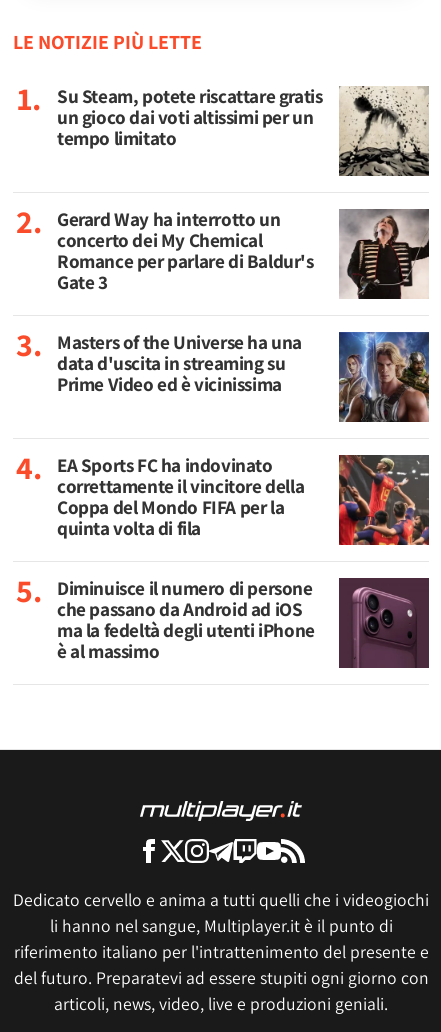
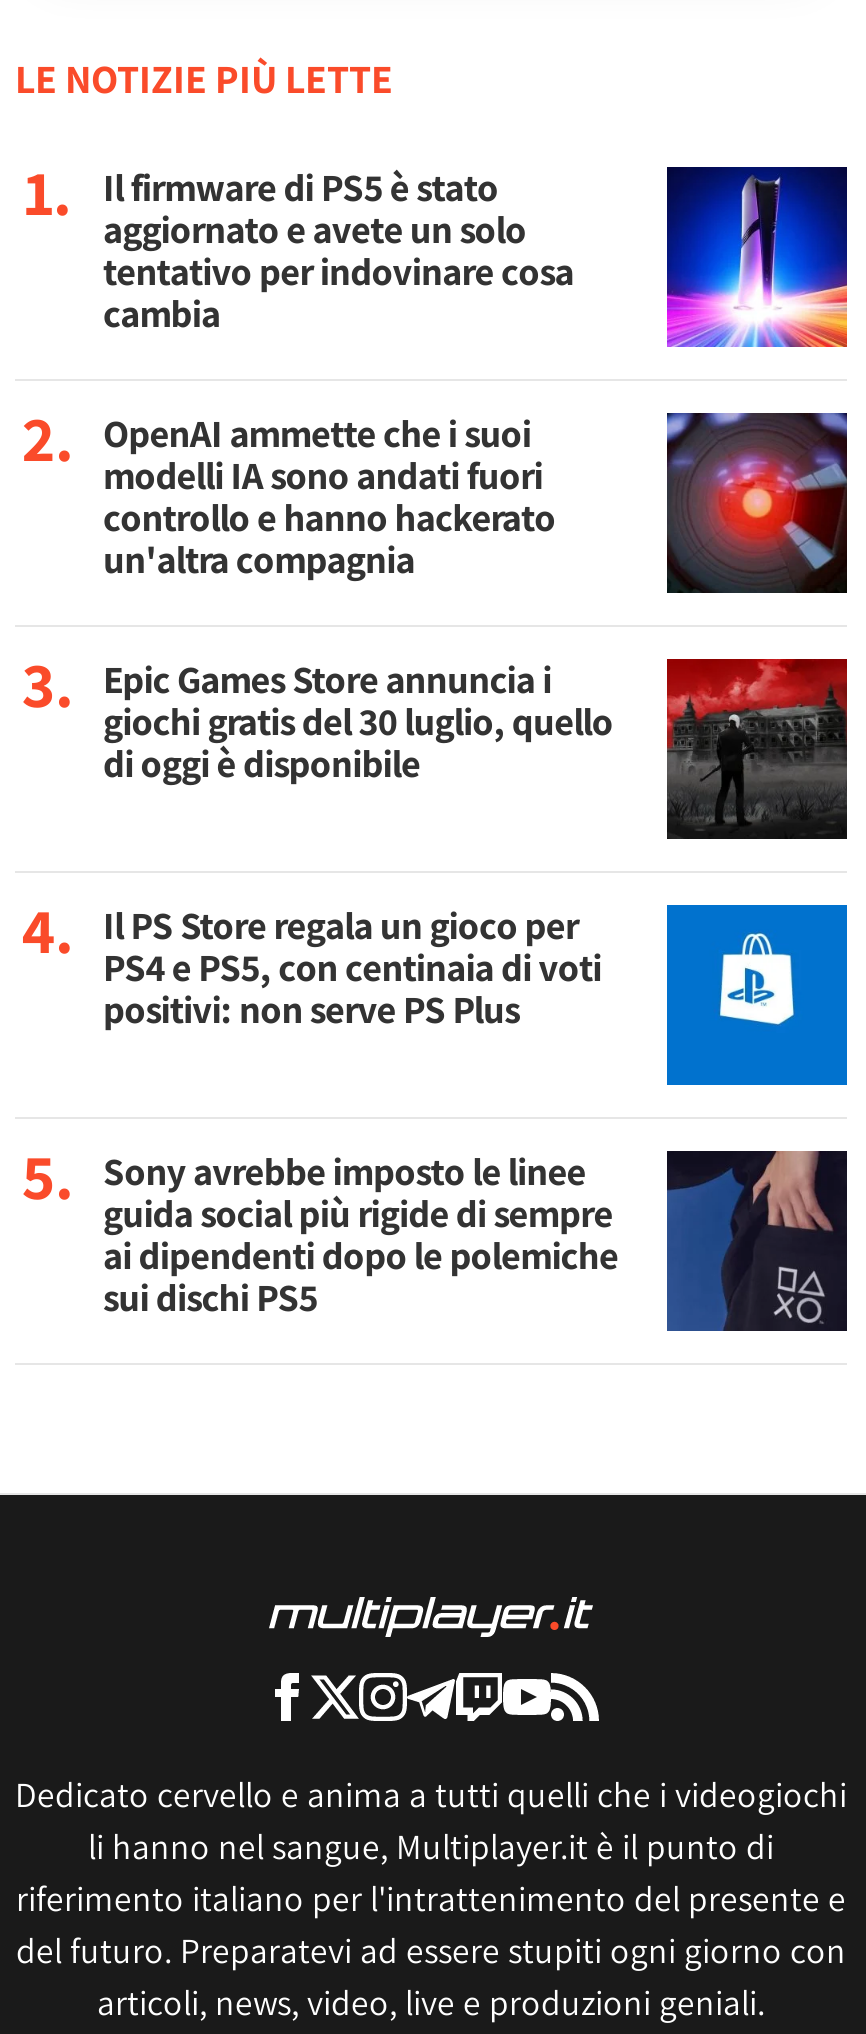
- Su Steam, potete riscattare gratis
- un gioco dai voti altissimi per un
- tempo limitato
+ Il firmware di PS5 è stato
+ aggiornato e avete un solo
+ tentativo per indovinare cosa
+ cambia

- [image]
+ [image]

- Gerard Way ha interrotto un
- concerto dei My Chemical
- Romance per parlare di Baldur's
- Gate 3
+ OpenAI ammette che i suoi
+ modelli IA sono andati fuori
+ controllo e hanno hackerato
+ un'altra compagnia

- [image]
+ [image]

- [image]
- Masters of the Universe ha una
- data d'uscita in streaming su
- Prime Video ed è vicinissima
+ [image]
+ Epic Games Store annuncia i
+ giochi gratis del 30 luglio, quello
+ di oggi è disponibile

- [image]
- EA Sports FC ha indovinato
- correttamente il vincitore della
- Coppa del Mondo FIFA per la
- quinta volta di fila
+ [image]
+ Il PS Store regala un gioco per
+ PS4 e PS5, con centinaia di voti
+ positivi: non serve PS Plus

- [image]
- Diminuisce il numero di persone
- che passano da Android ad iOS
- ma la fedeltà degli utenti iPhone
- è al massimo
+ [image]
+ Sony avrebbe imposto le linee
+ guida social più rigide di sempre
+ ai dipendenti dopo le polemiche
+ sui dischi PS5
